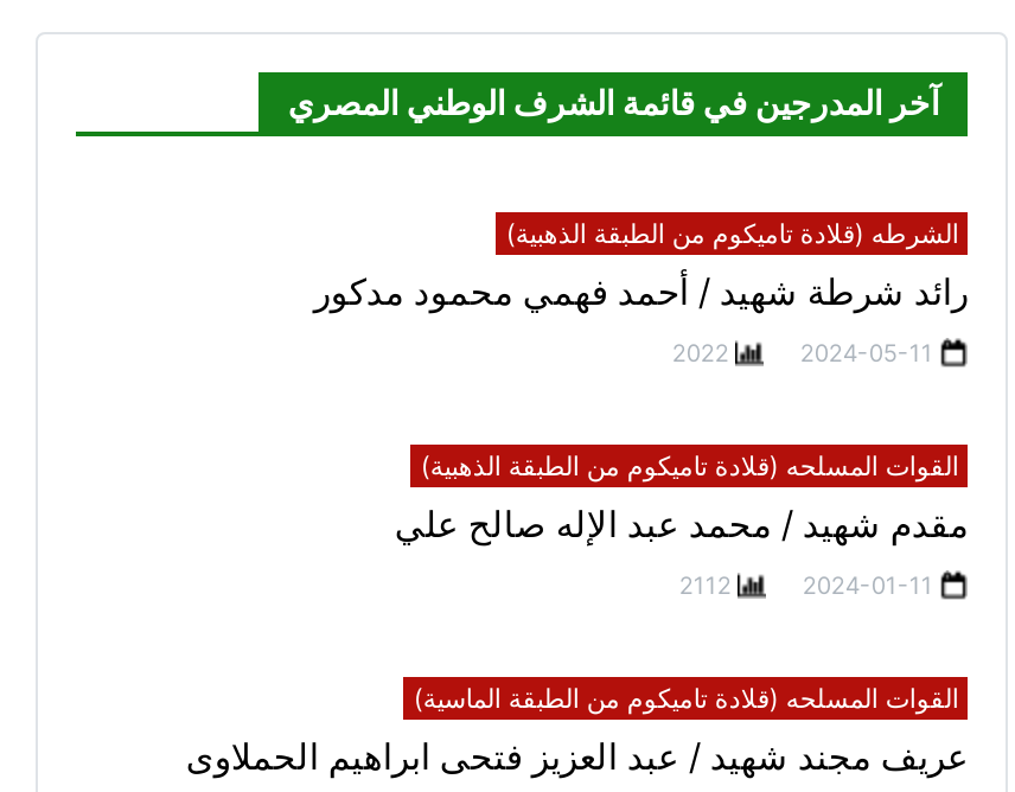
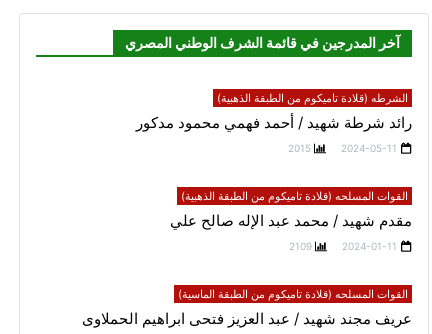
- 2022
+ 2015

- 2112
+ 2109
